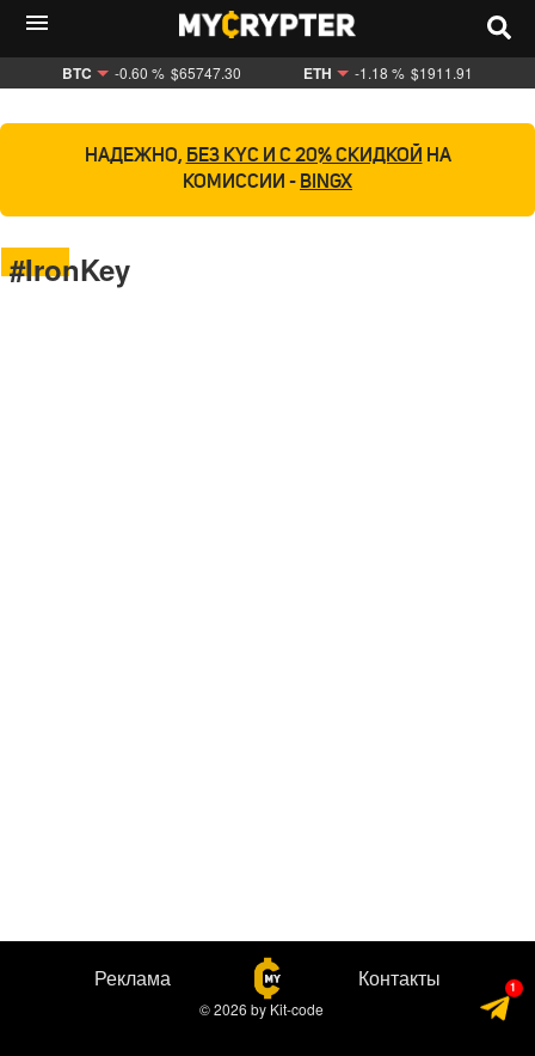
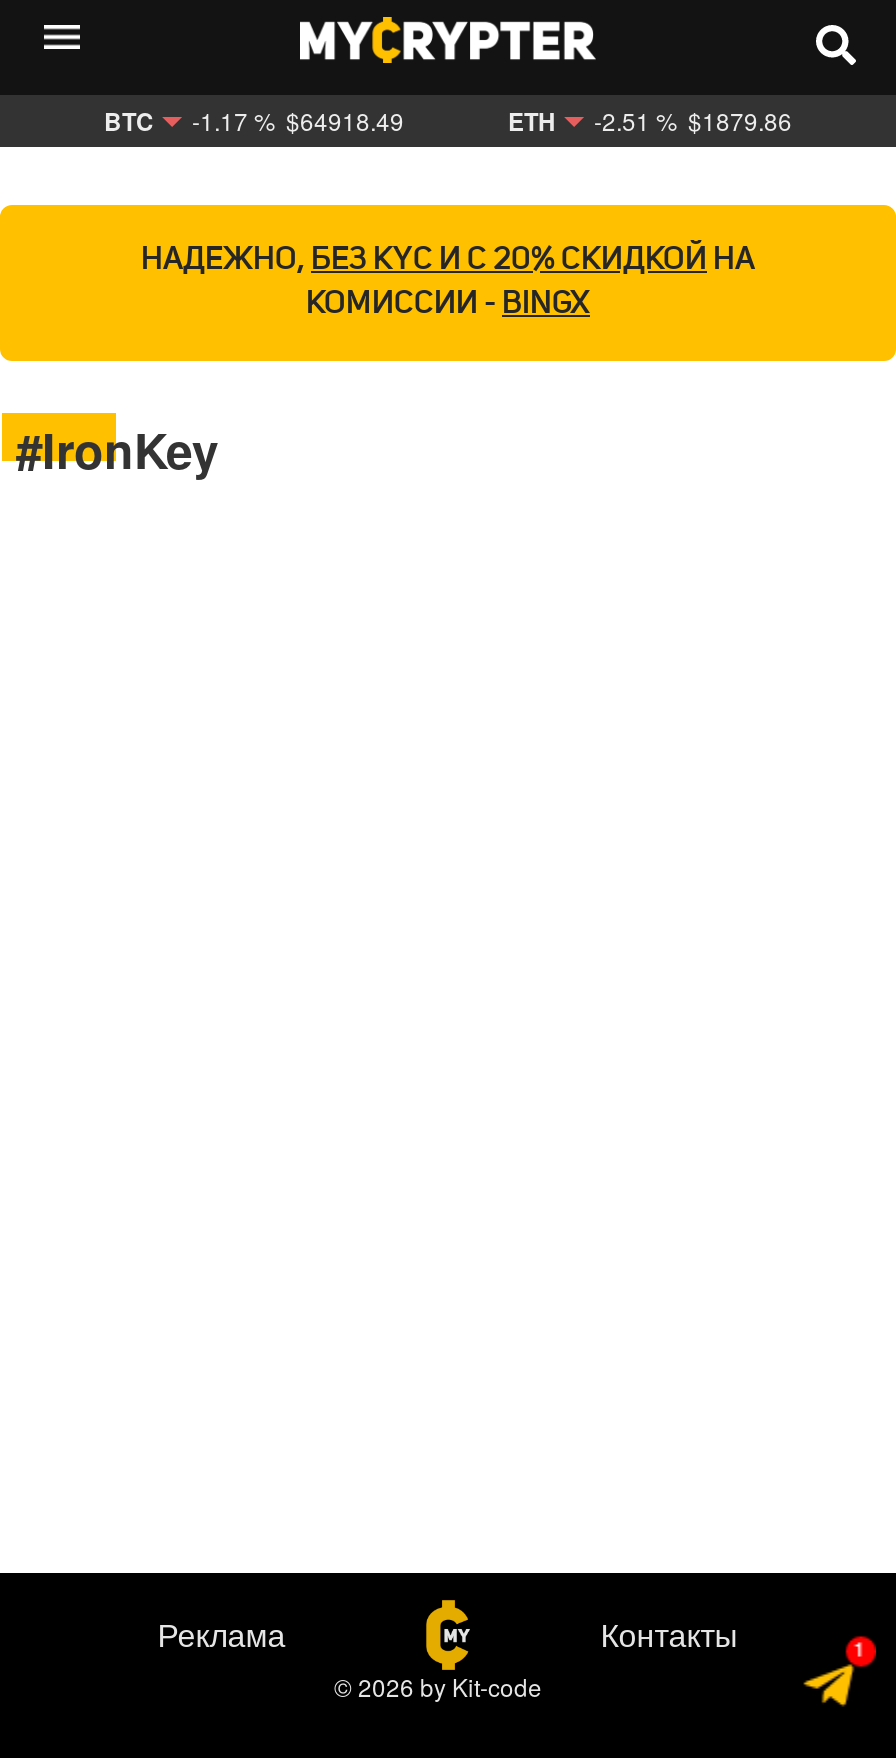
- BTC -0.60 % $65747.30
+ BTC -1.17 % $64918.49

- ETH -1.18 % $1911.91
+ ETH -2.51 % $1879.86
